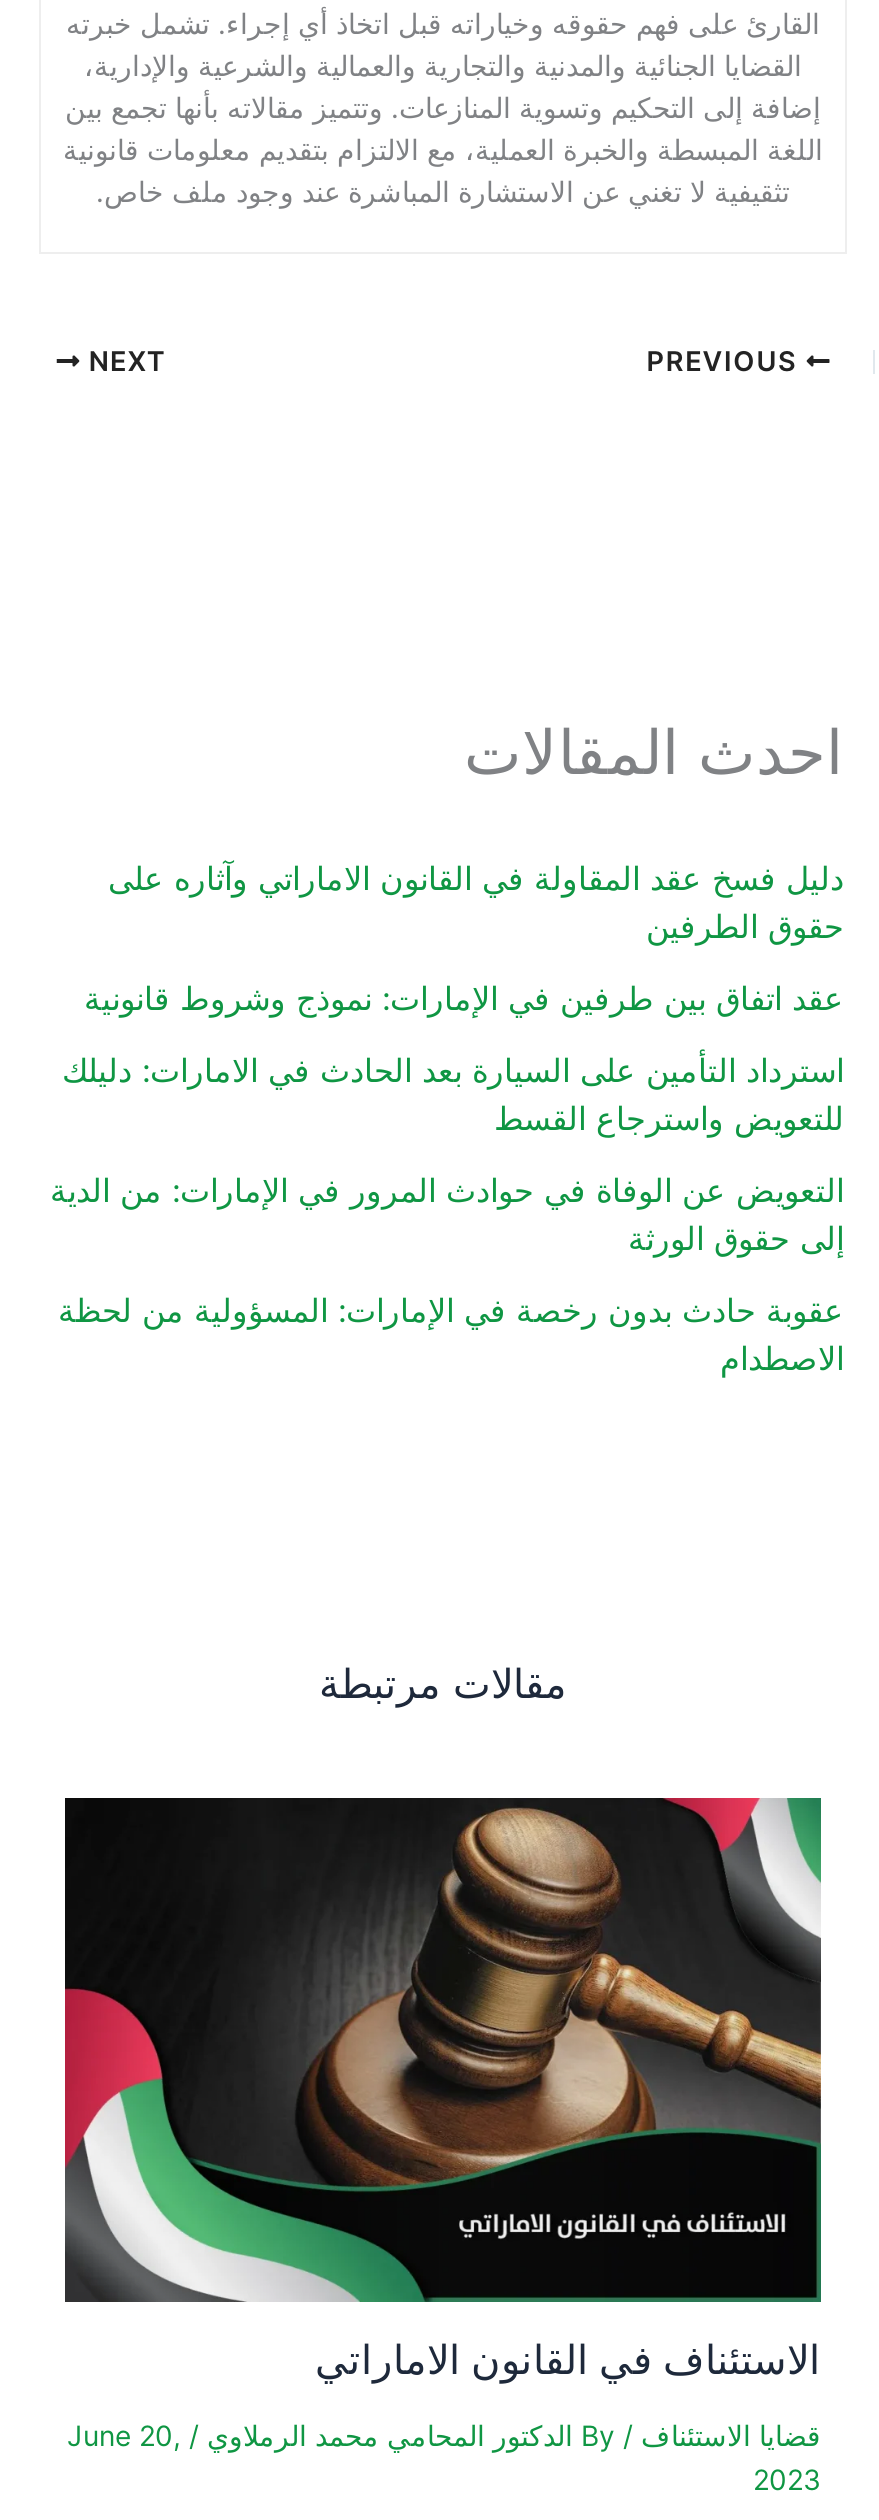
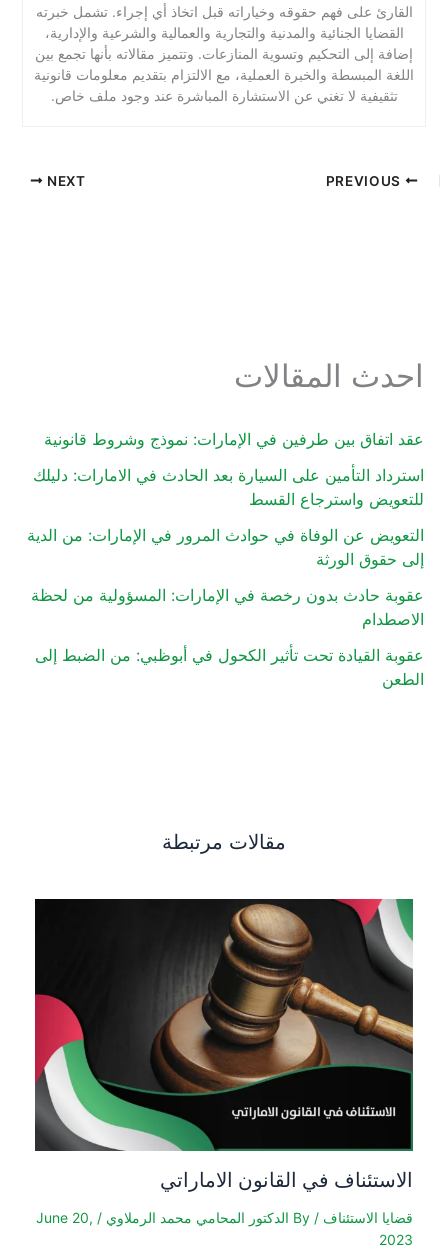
- دليل فسخ عقد المقاولة في القانون الاماراتي وآثاره على
- حقوق الطرفين

moved up: عقد اتفاق بين طرفين في الإمارات: نموذج وشروط قانونية | استرداد التأمين على السيارة بعد الحادث في الامارات: دليلك | للتعويض واسترجاع القسط | التعويض عن الوفاة في حوادث المرور في الإمارات: من الدية | إلى حقوق الورثة | عقوبة حادث بدون رخصة في الإمارات: المسؤولية من لحظة | الاصطدام

+ عقوبة القيادة تحت تأثير الكحول في أبوظبي: من الضبط إلى
+ الطعن
